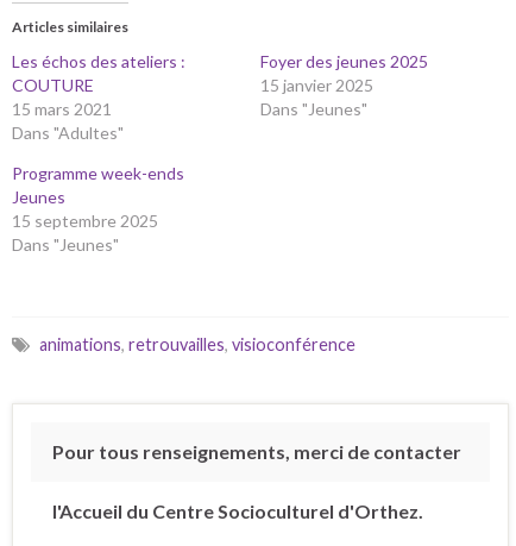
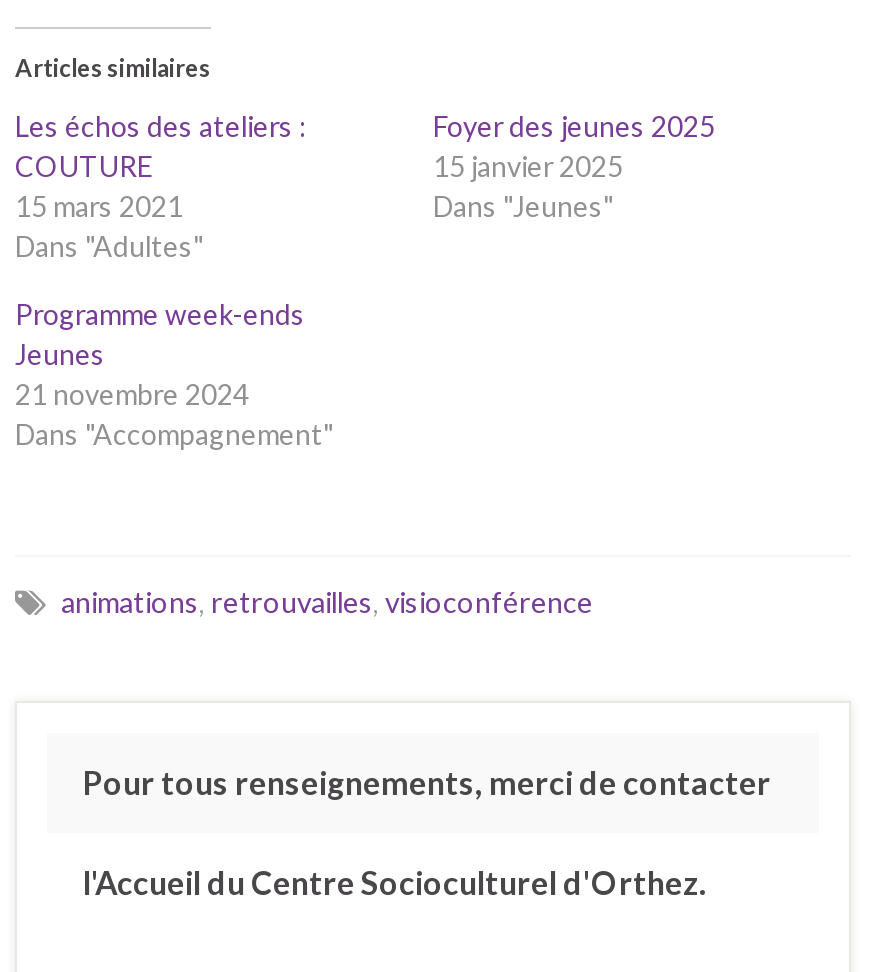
- 15 septembre 2025
- Dans "Jeunes"
+ 21 novembre 2024
+ Dans "Accompagnement"
